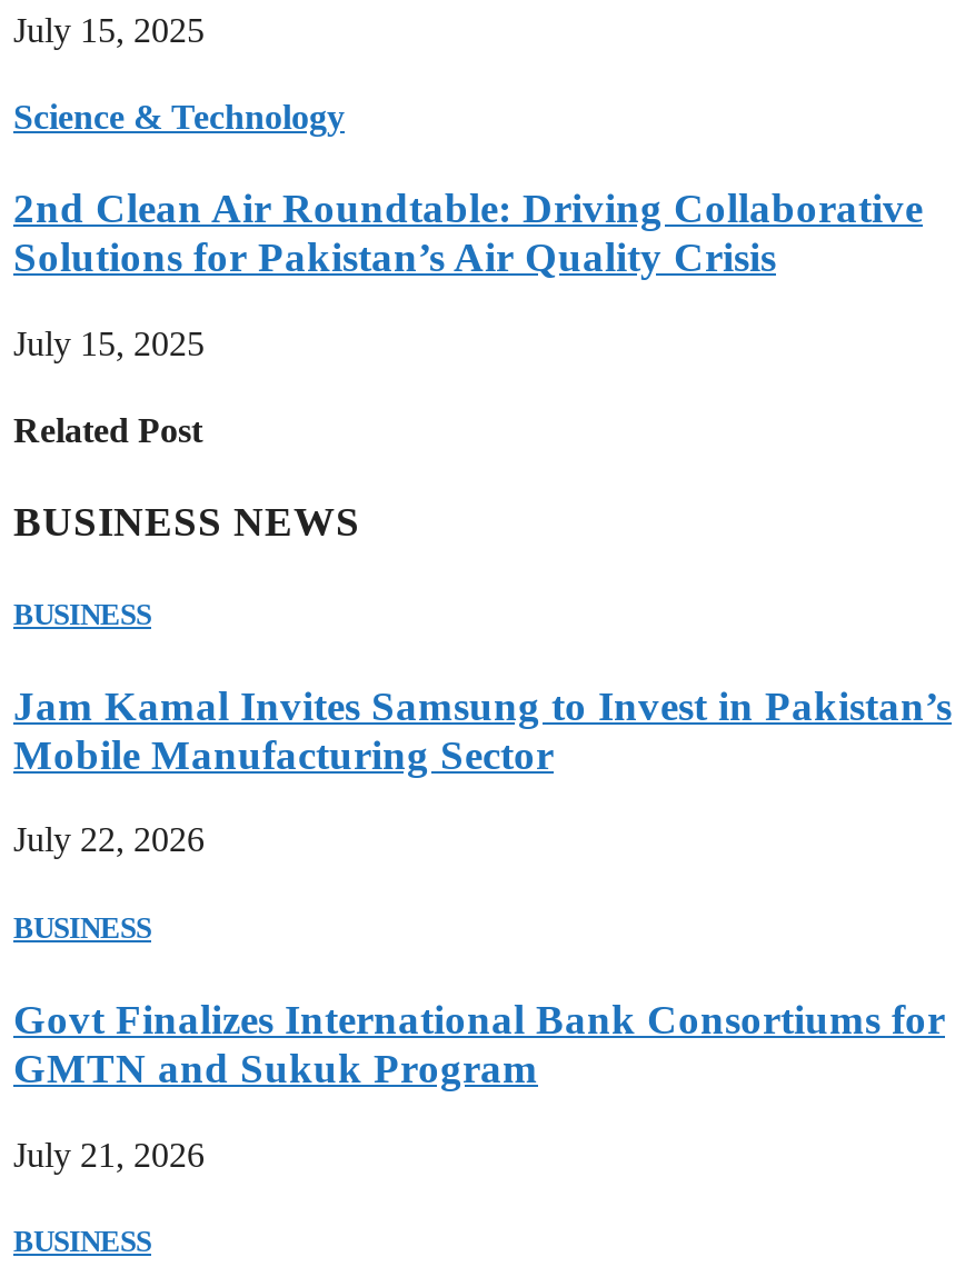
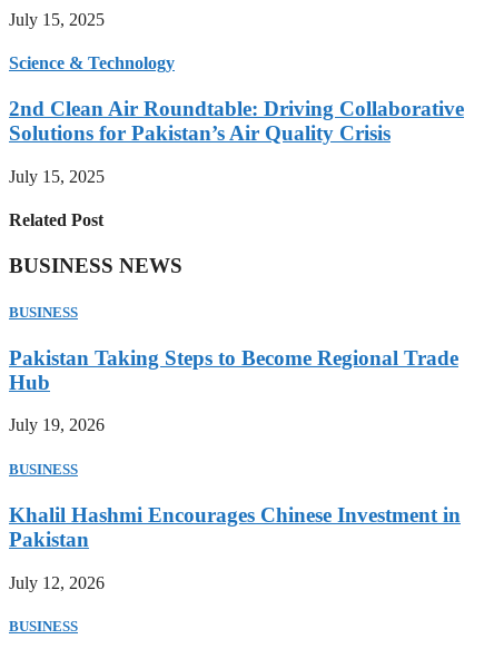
- Jam Kamal Invites Samsung to Invest in Pakistan’s
- Mobile Manufacturing Sector
+ Pakistan Taking Steps to Become Regional Trade
+ Hub

- July 22, 2026
+ July 19, 2026

- Govt Finalizes International Bank Consortiums for
- GMTN and Sukuk Program
+ Khalil Hashmi Encourages Chinese Investment in
+ Pakistan

- July 21, 2026
+ July 12, 2026
